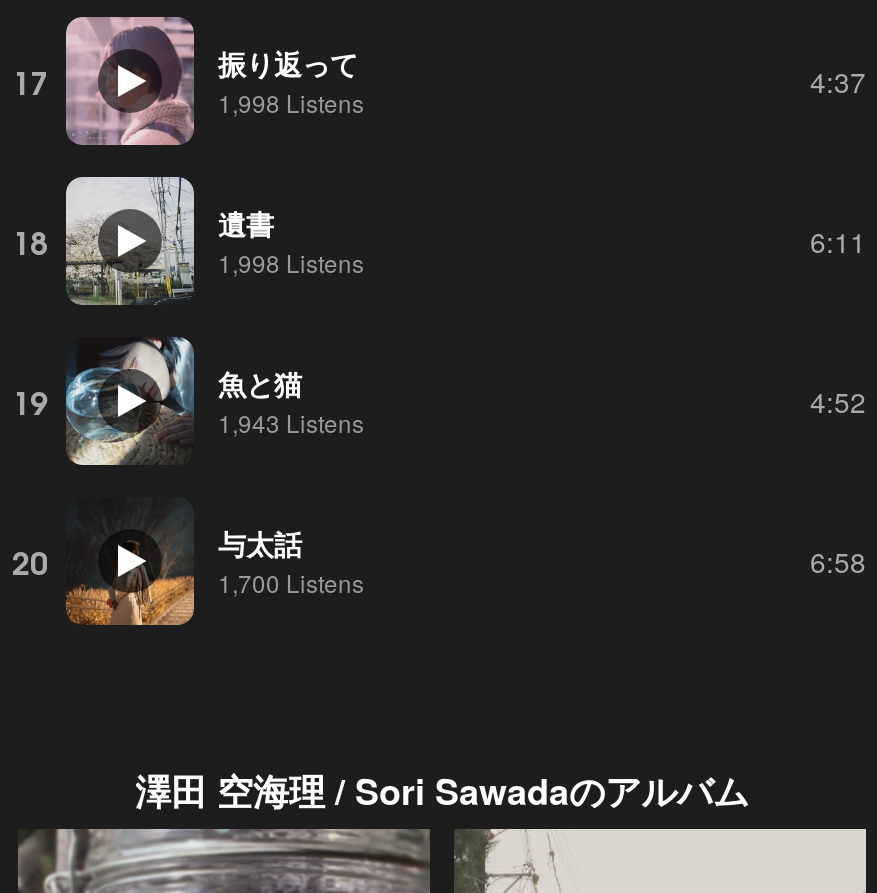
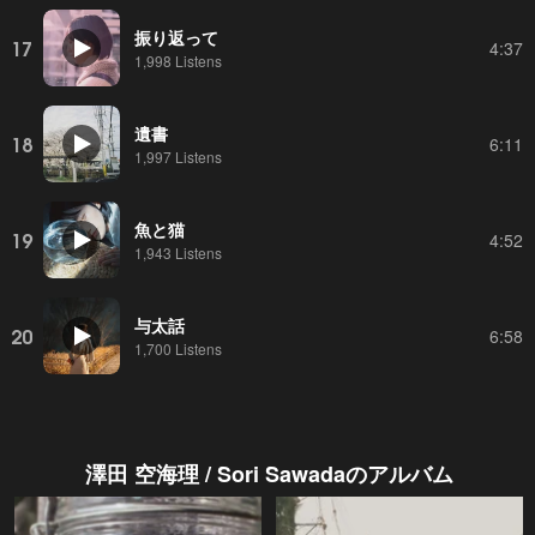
- 1,998 Listens
+ 1,997 Listens
